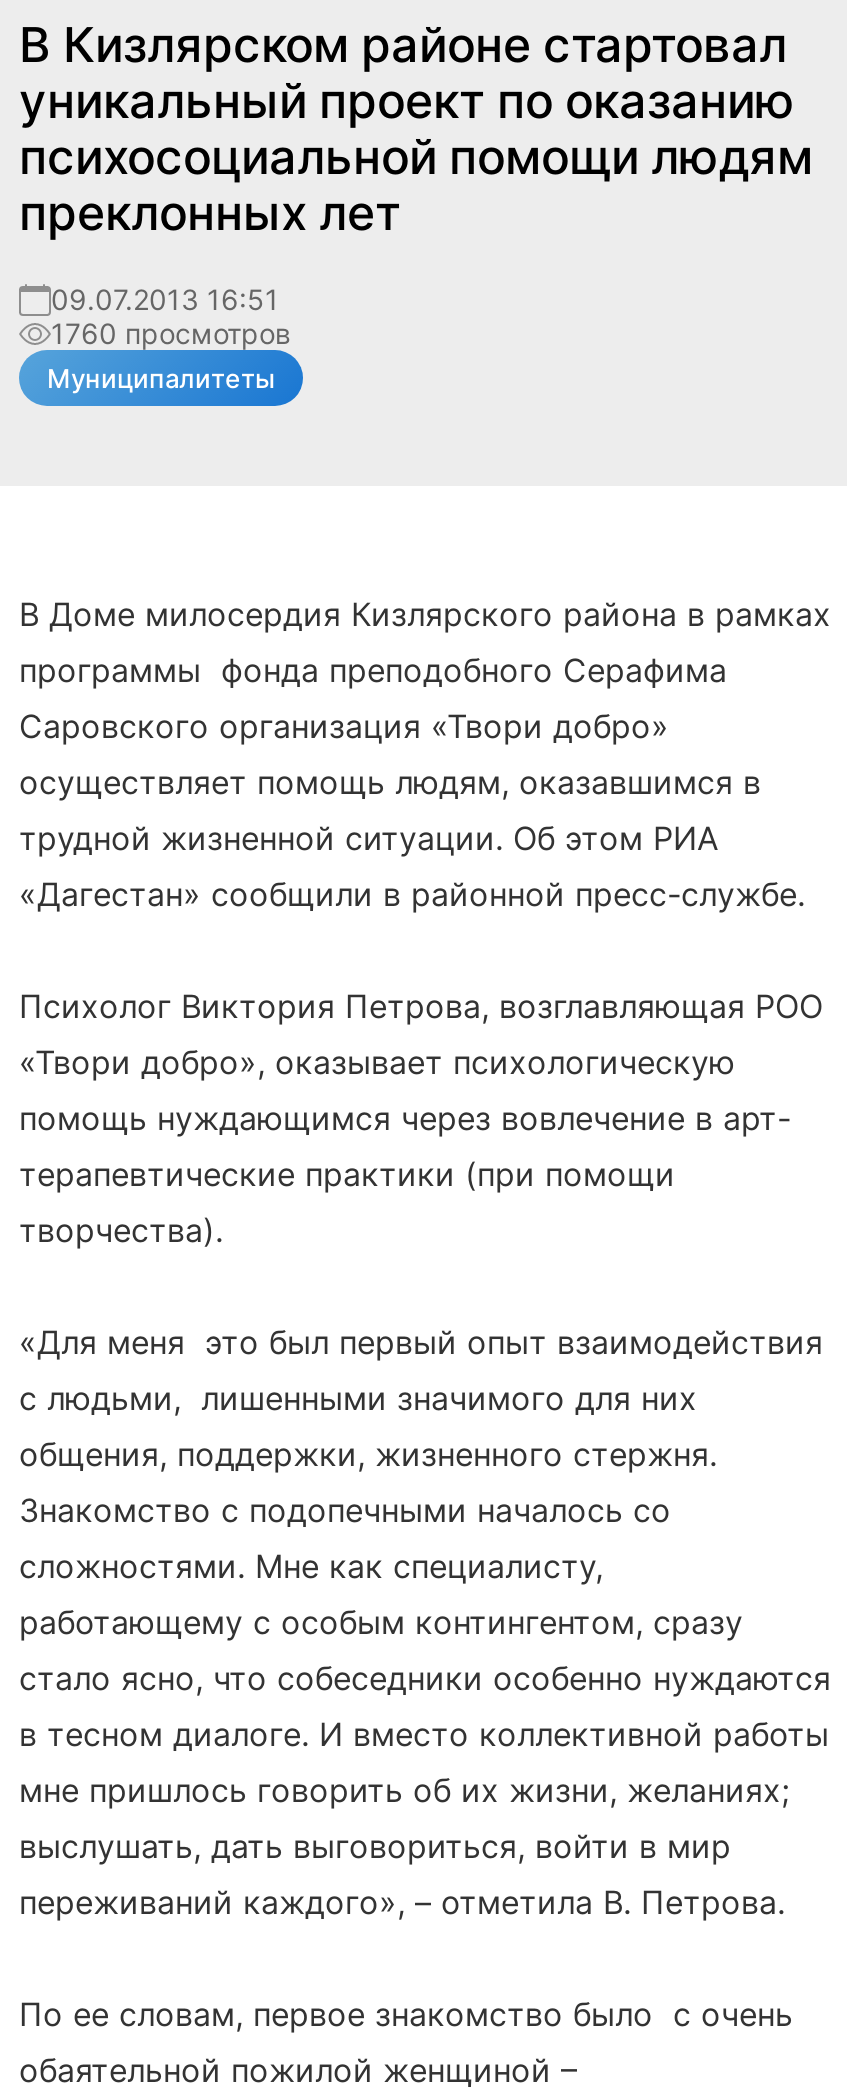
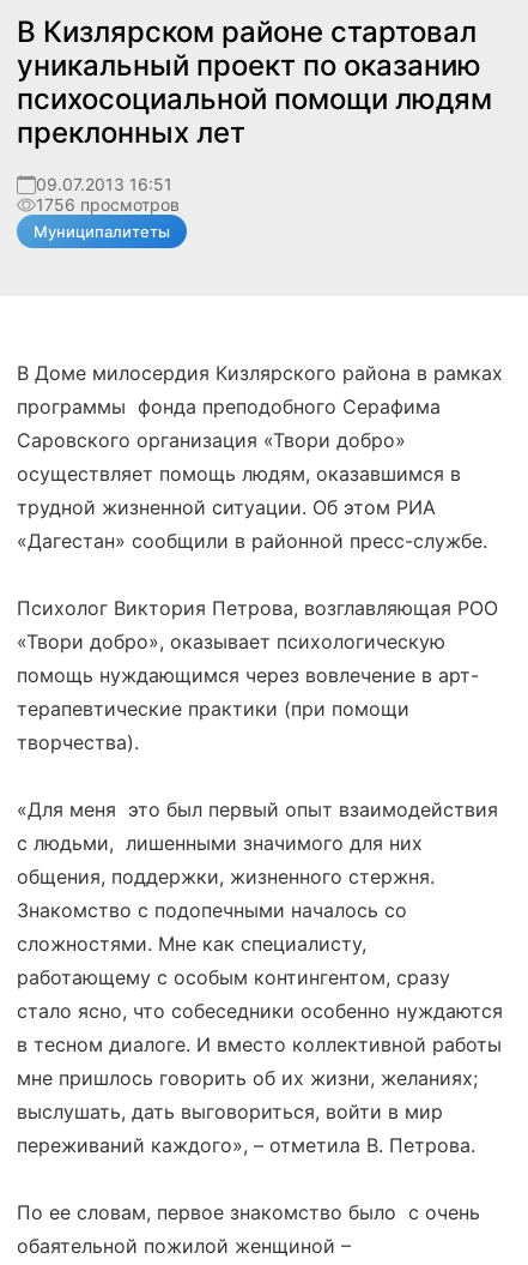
- 1760 просмотров
+ 1756 просмотров
